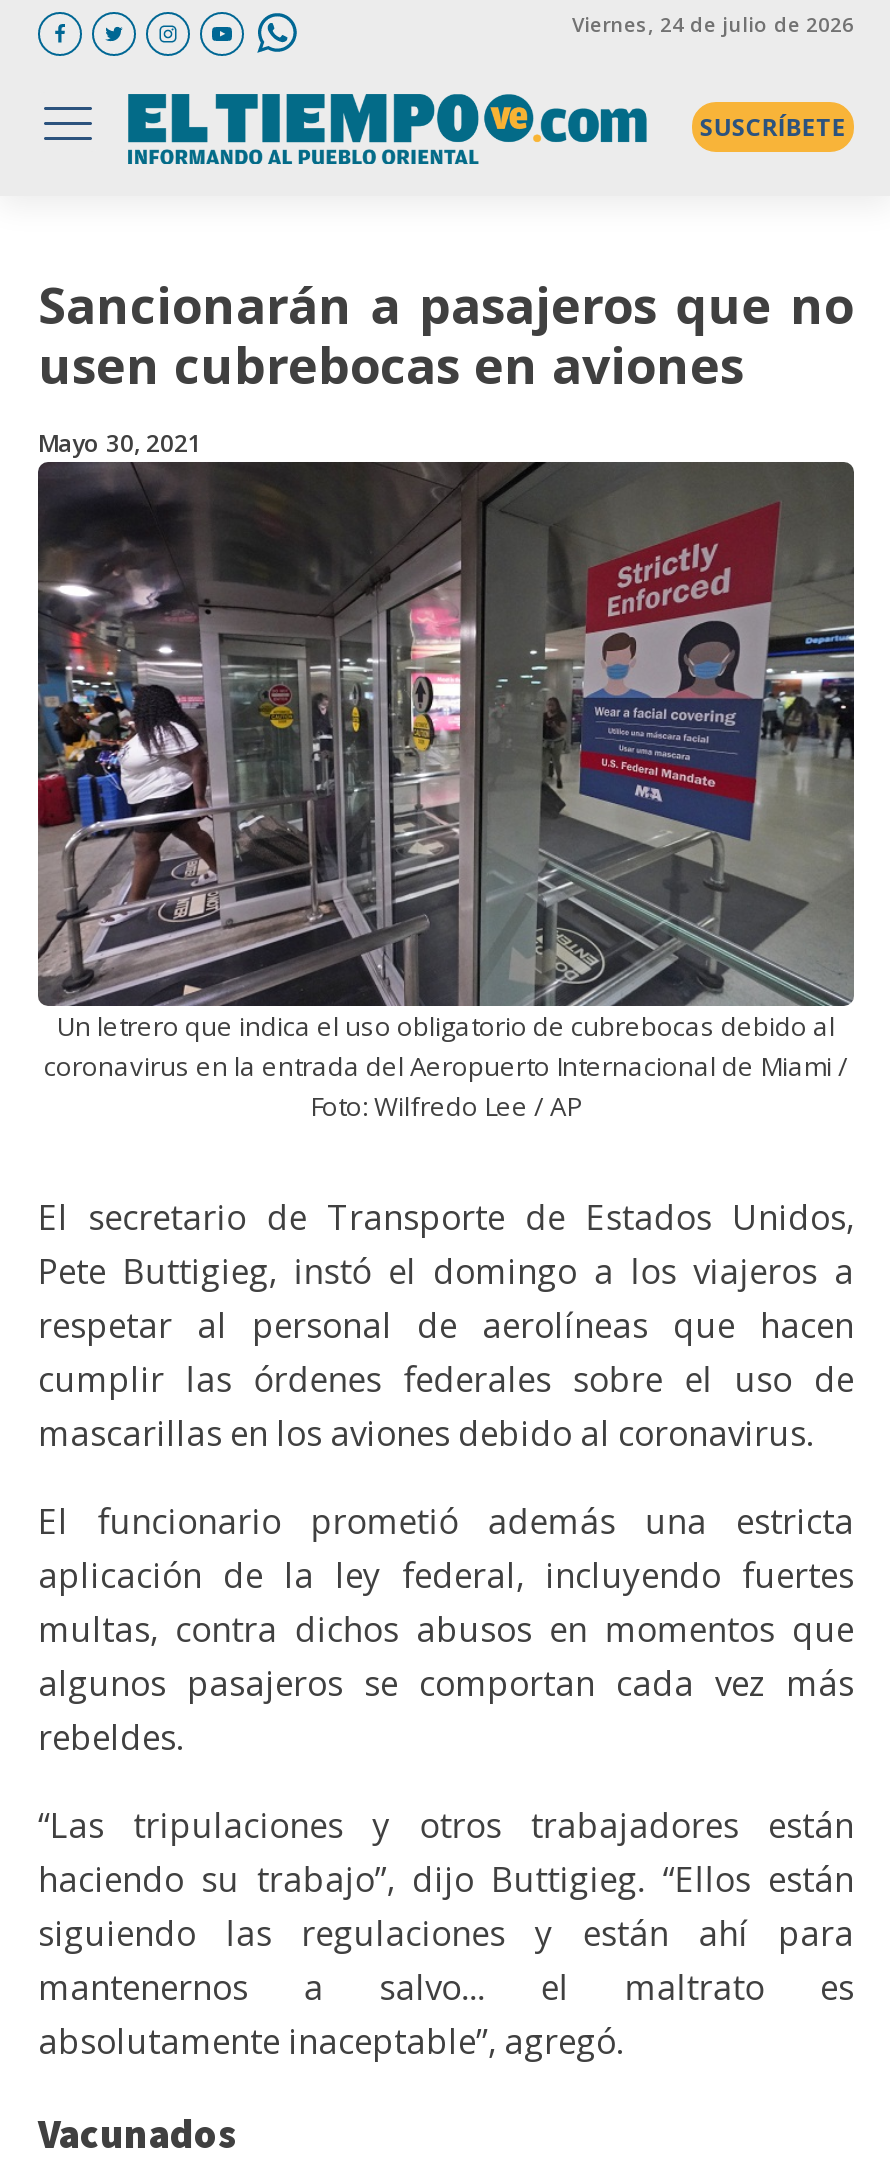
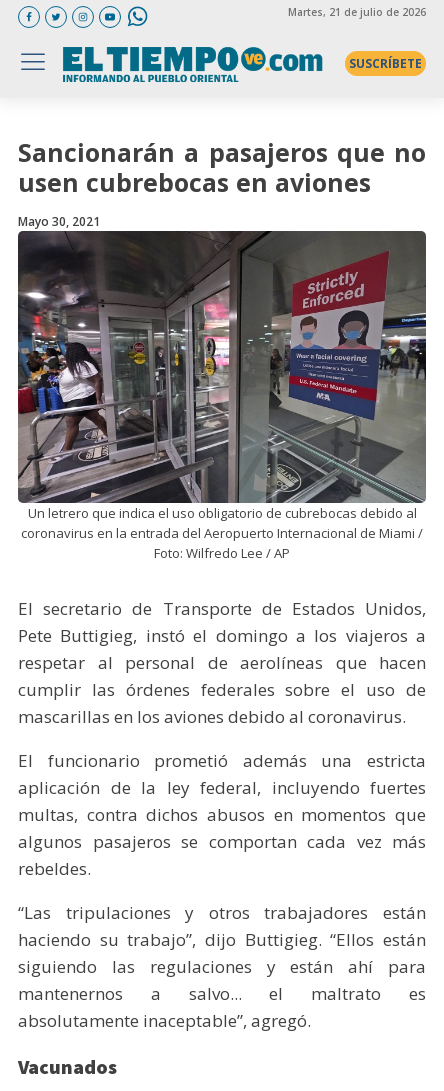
- Viernes, 24 de julio de 2026
+ Martes, 21 de julio de 2026
